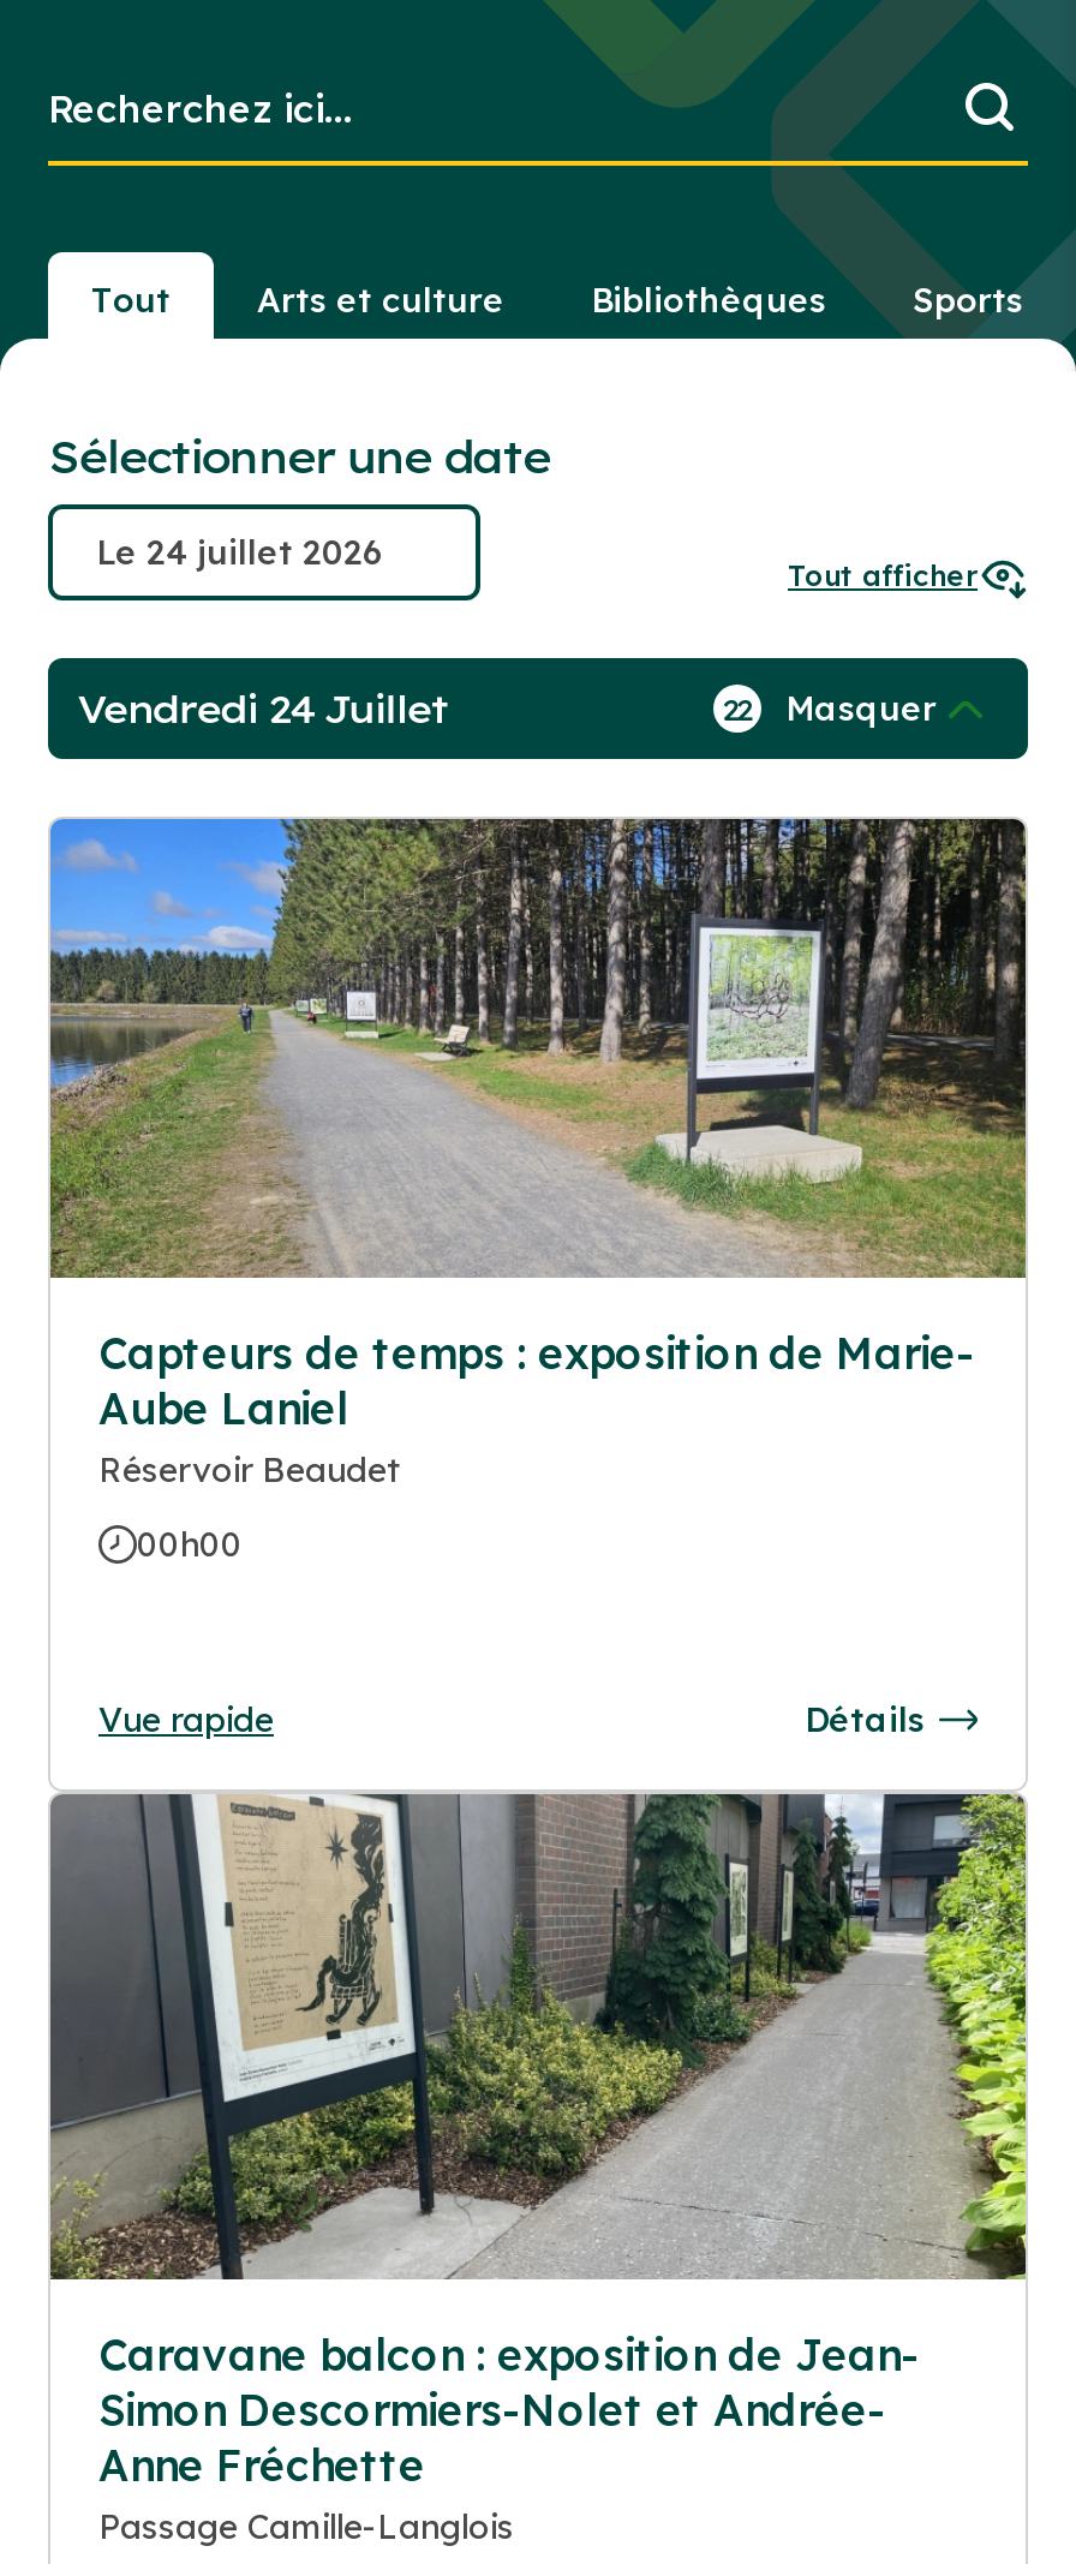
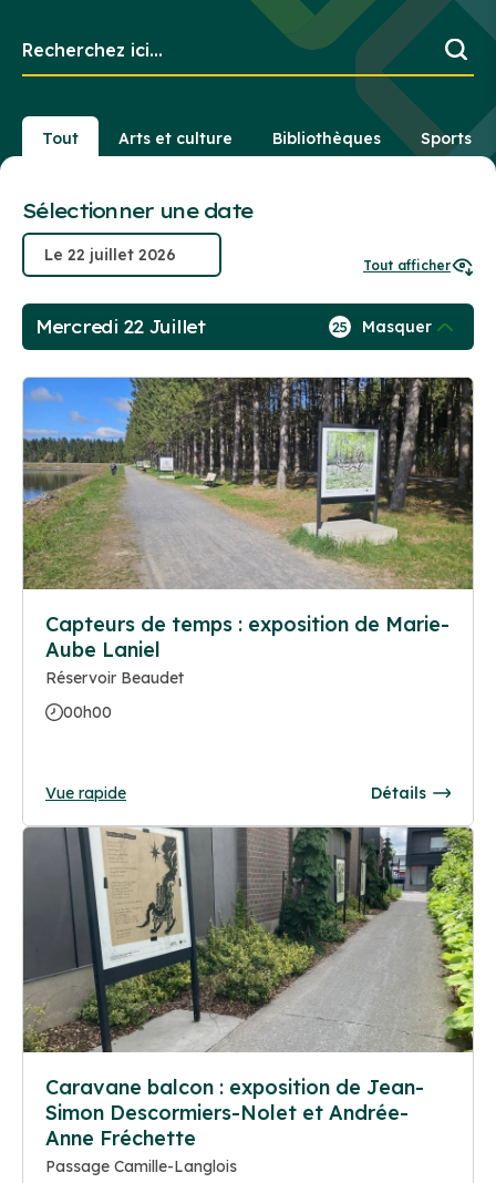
- Vendredi 24 Juillet
+ Mercredi 22 Juillet

- 22 Masquer
+ 25 Masquer
